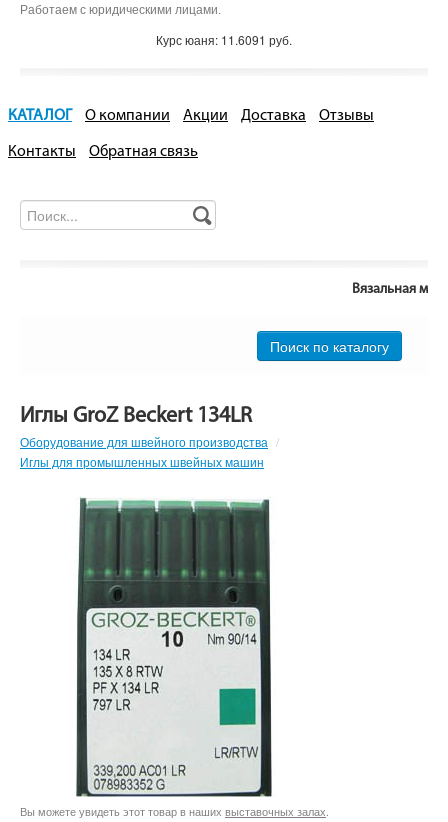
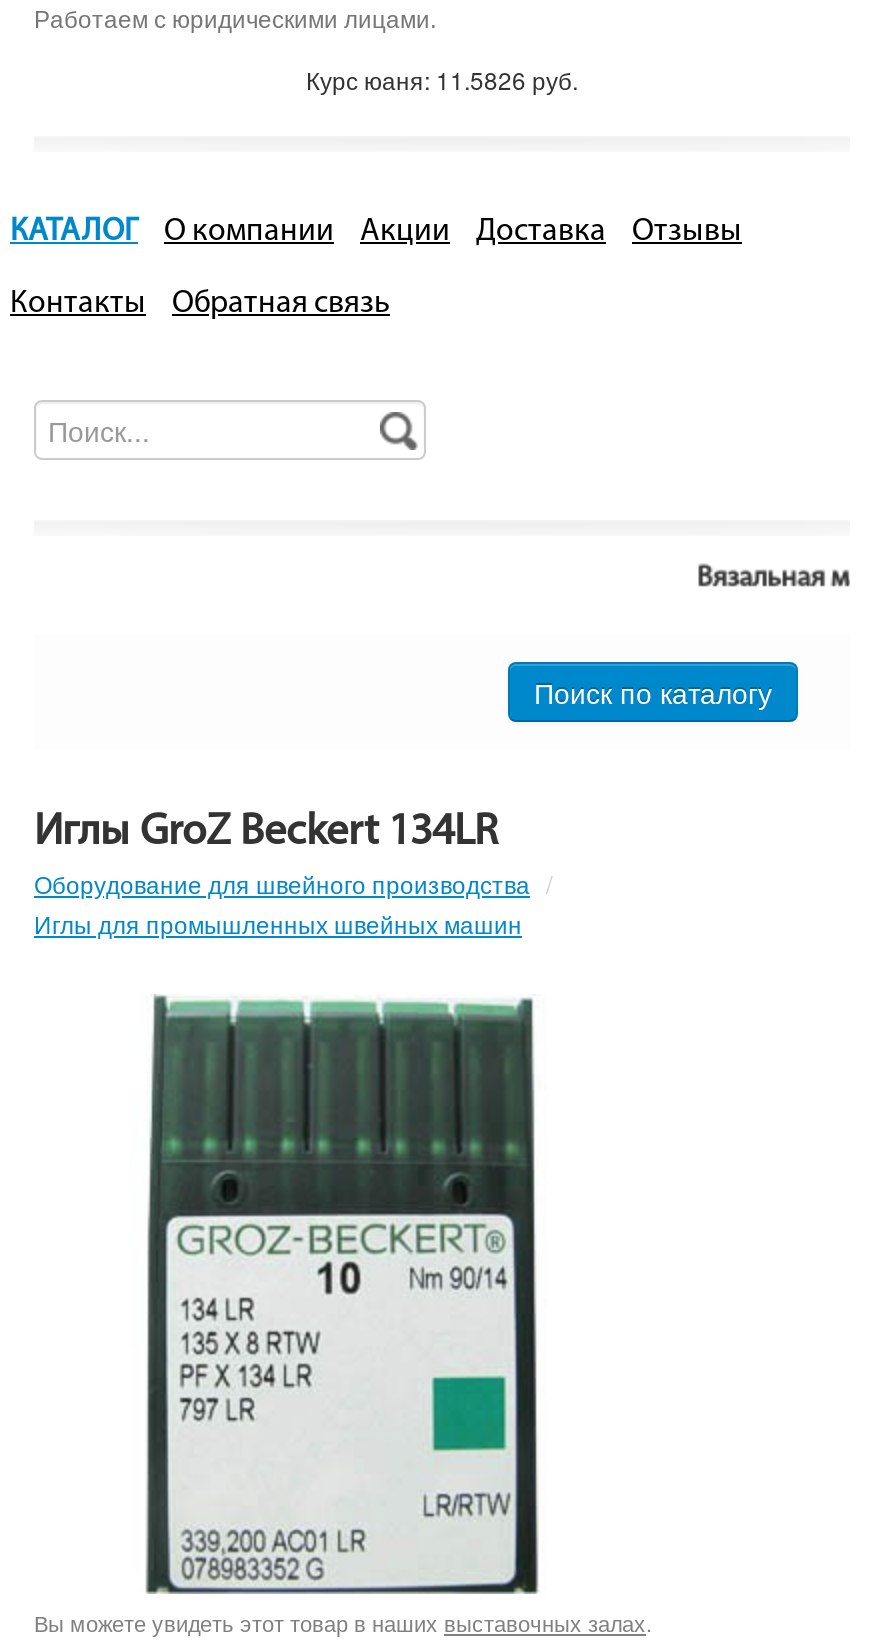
- Курс юаня: 11.6091 руб.
+ Курс юаня: 11.5826 руб.
